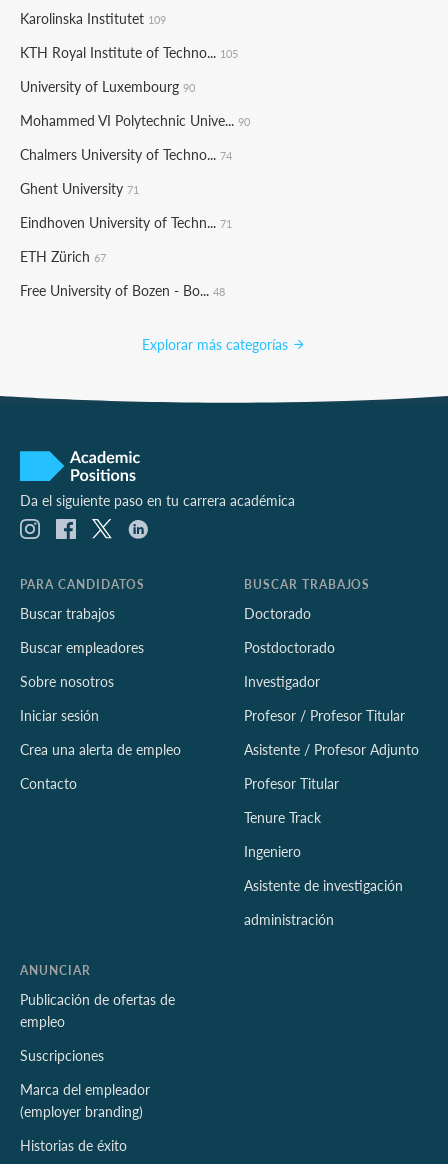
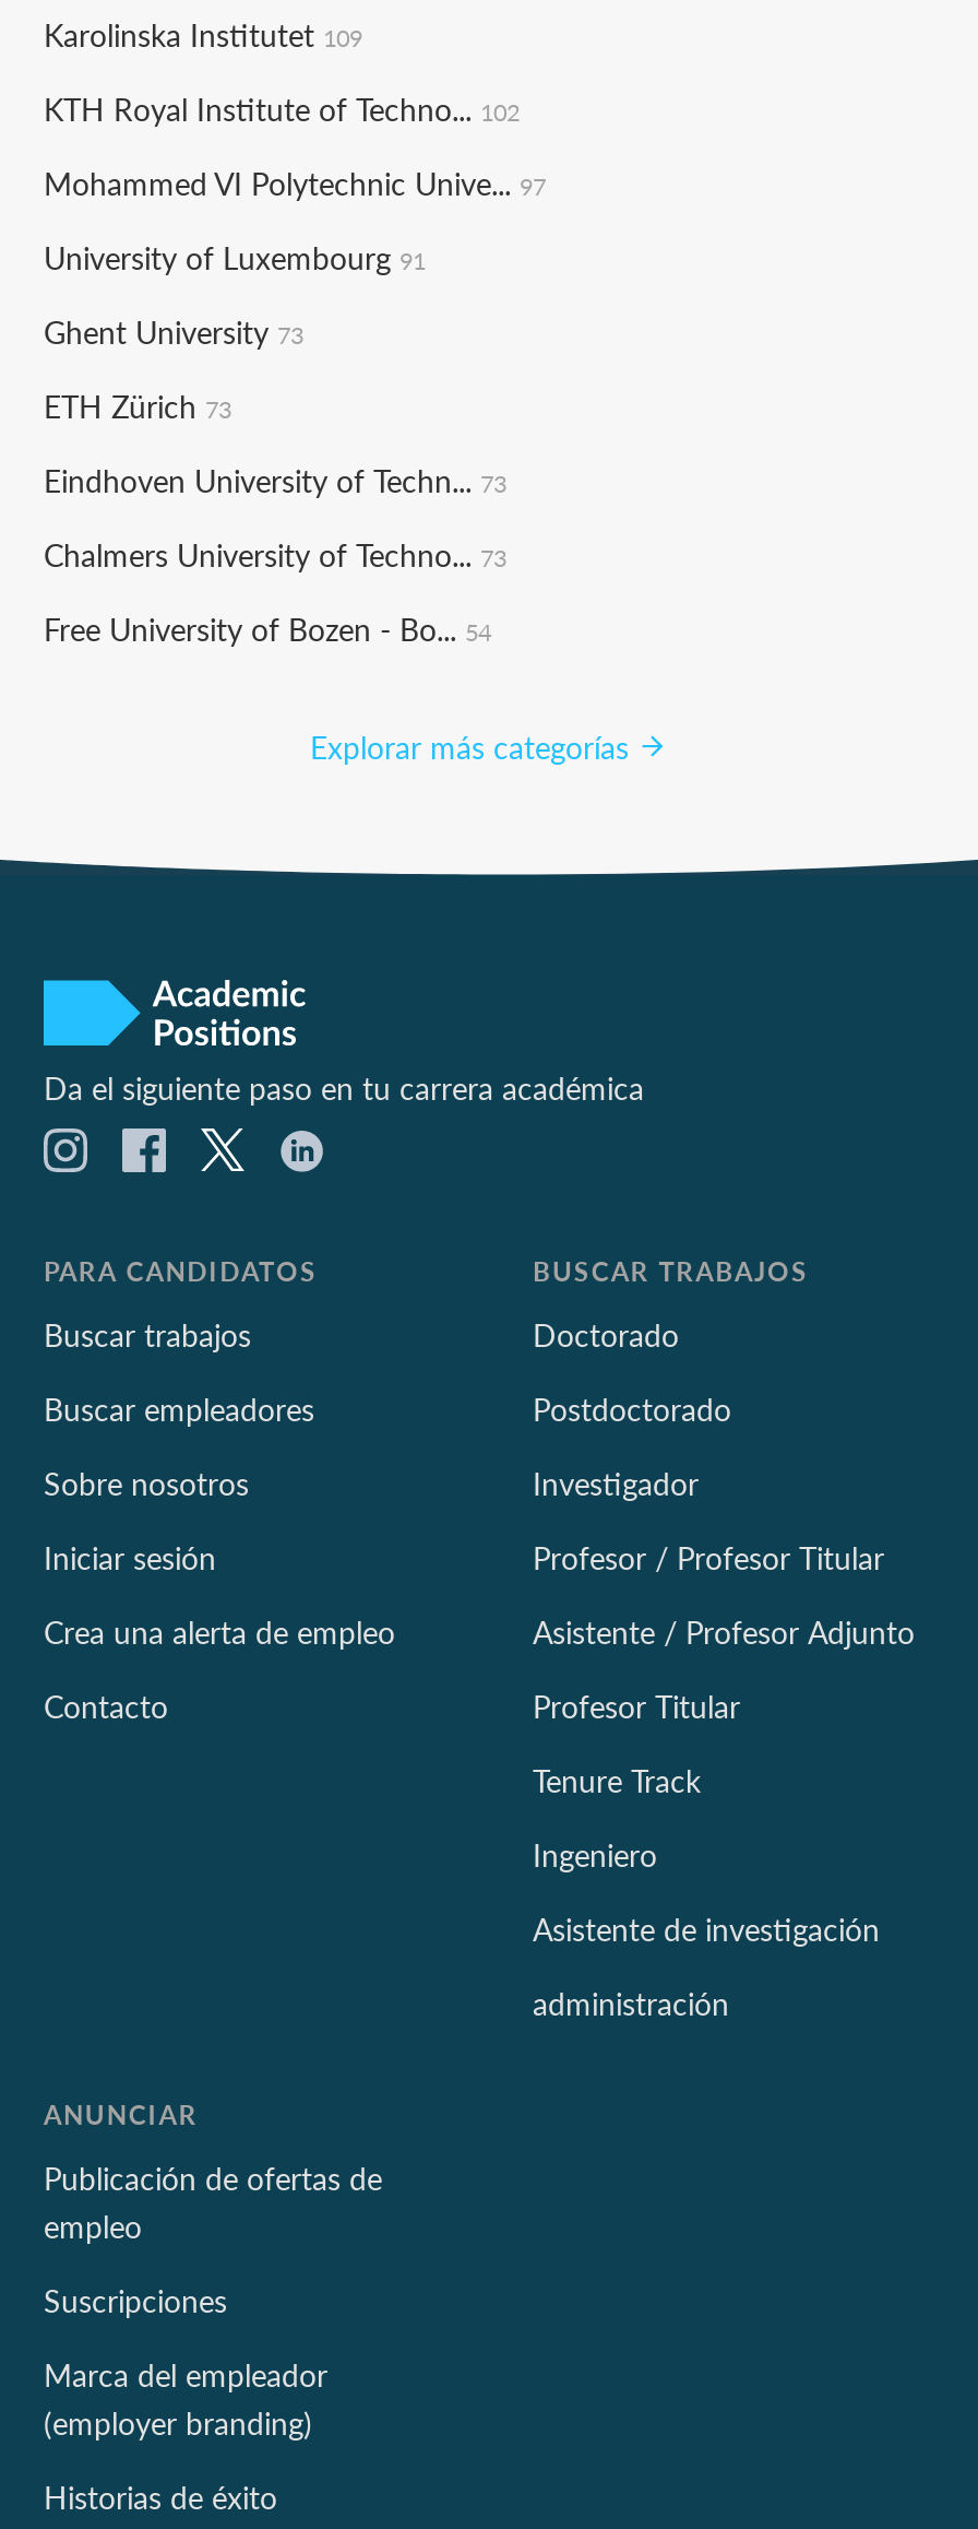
- KTH Royal Institute of Techno... 105
+ KTH Royal Institute of Techno... 102

- University of Luxembourg 90
+ Mohammed VI Polytechnic Unive... 97

- Mohammed VI Polytechnic Unive... 90
+ University of Luxembourg 91

- Chalmers University of Techno... 74
+ Ghent University 73

- Ghent University 71
+ ETH Zürich 73

- Eindhoven University of Techn... 71
+ Eindhoven University of Techn... 73

- ETH Zürich 67
+ Chalmers University of Techno... 73

- Free University of Bozen - Bo... 48
+ Free University of Bozen - Bo... 54
